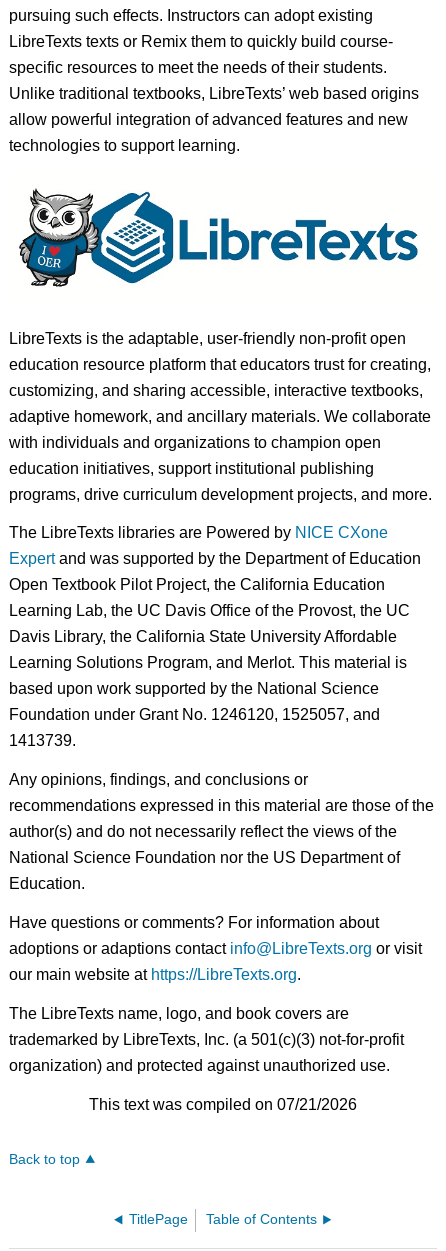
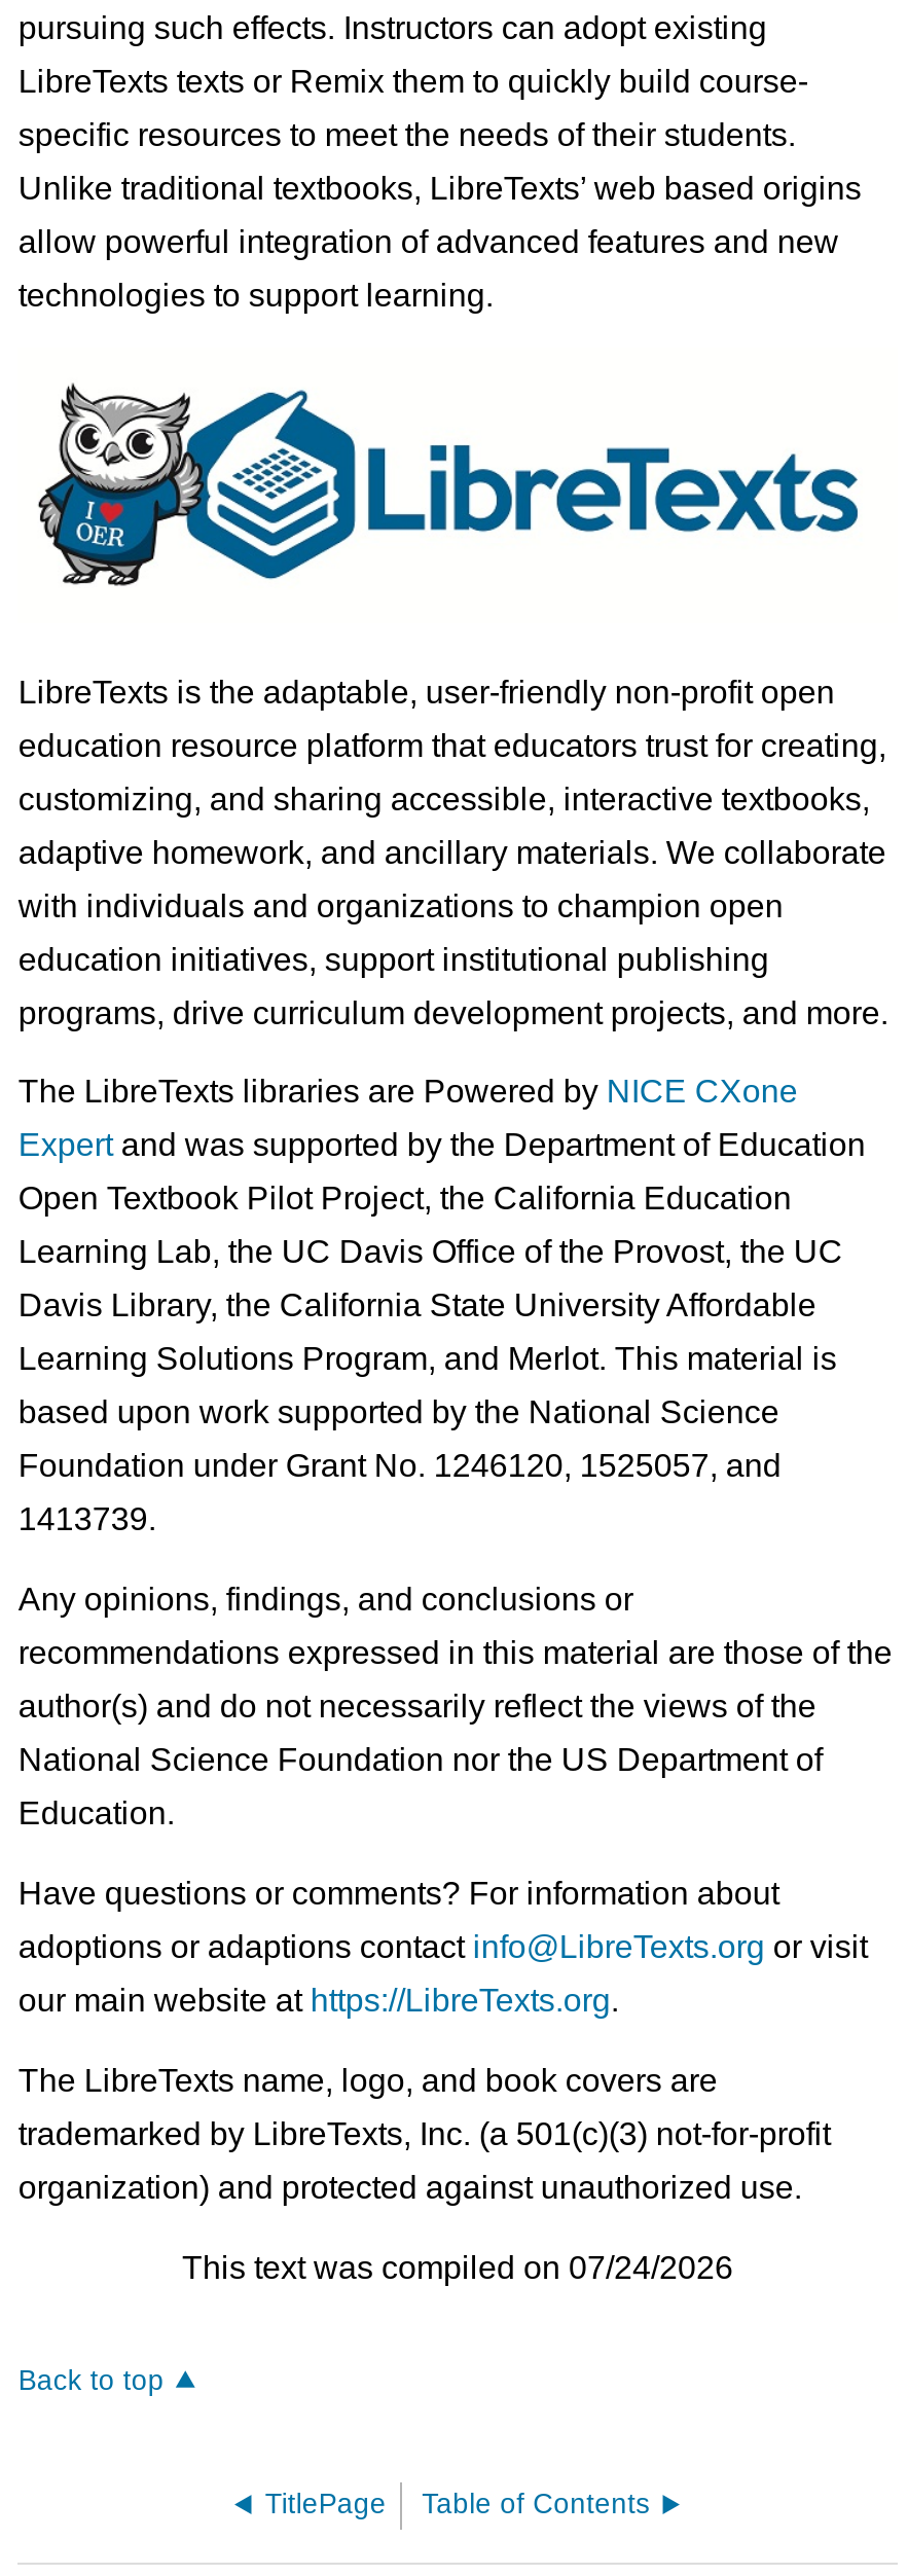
- This text was compiled on 07/21/2026
+ This text was compiled on 07/24/2026
